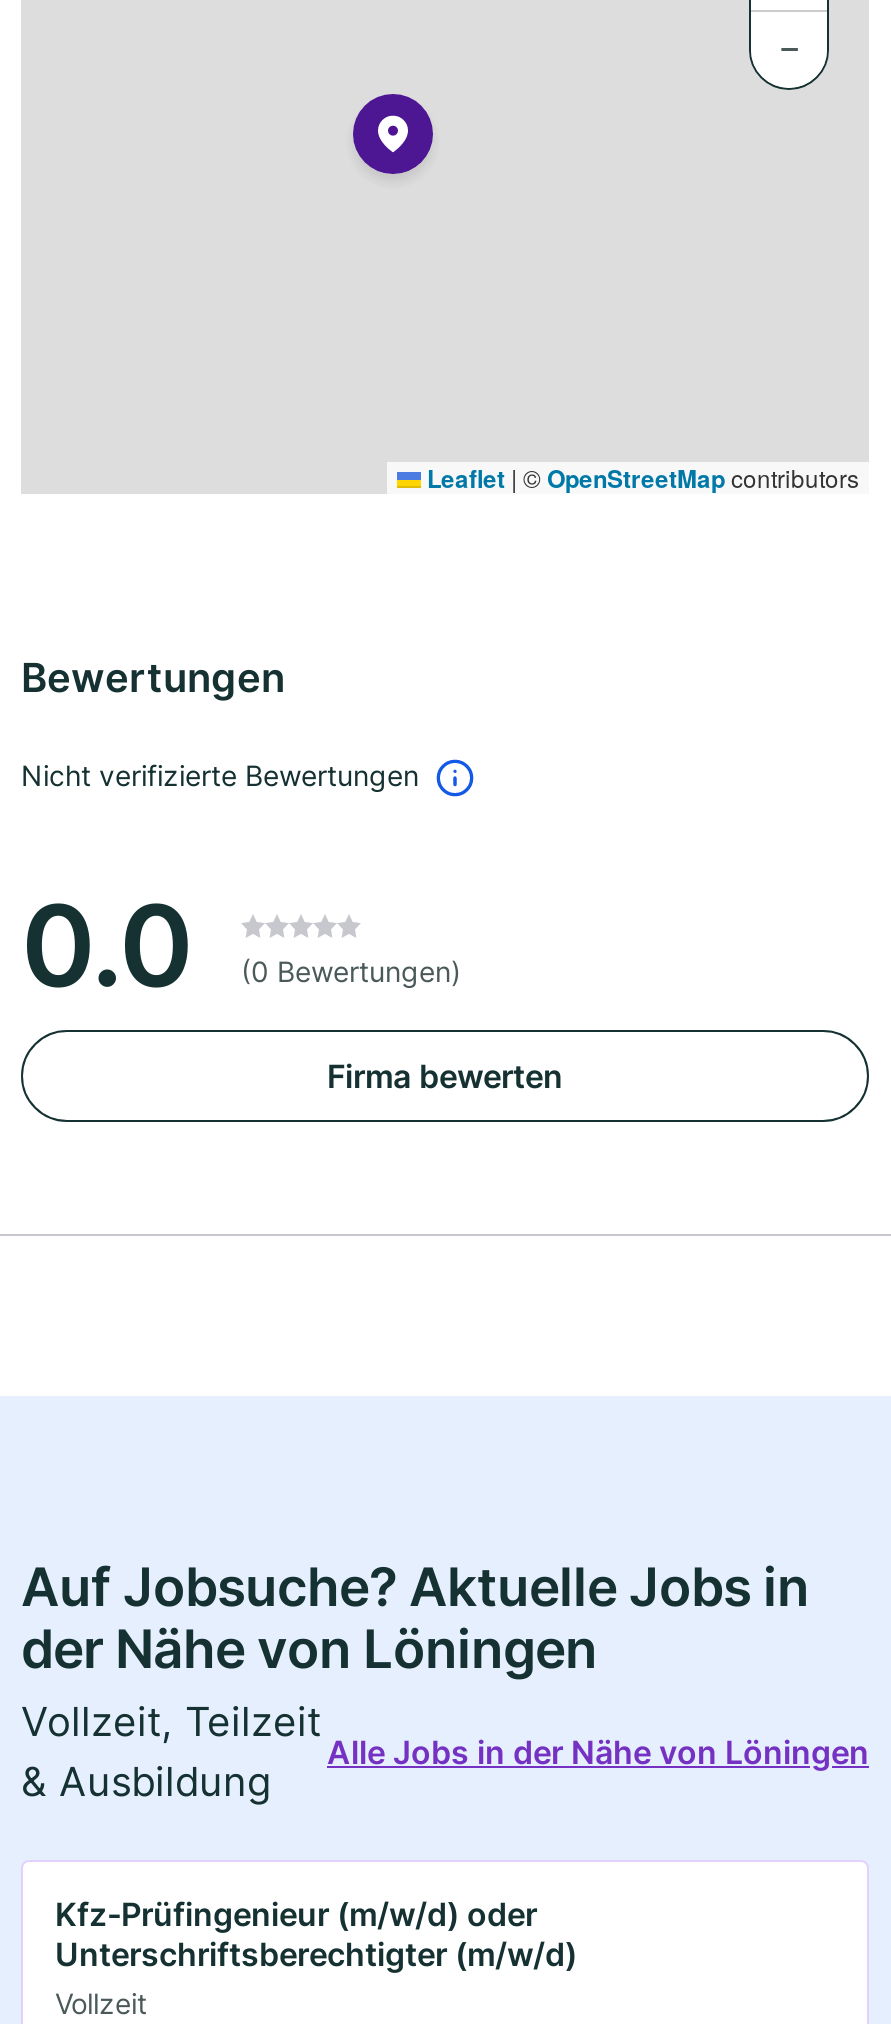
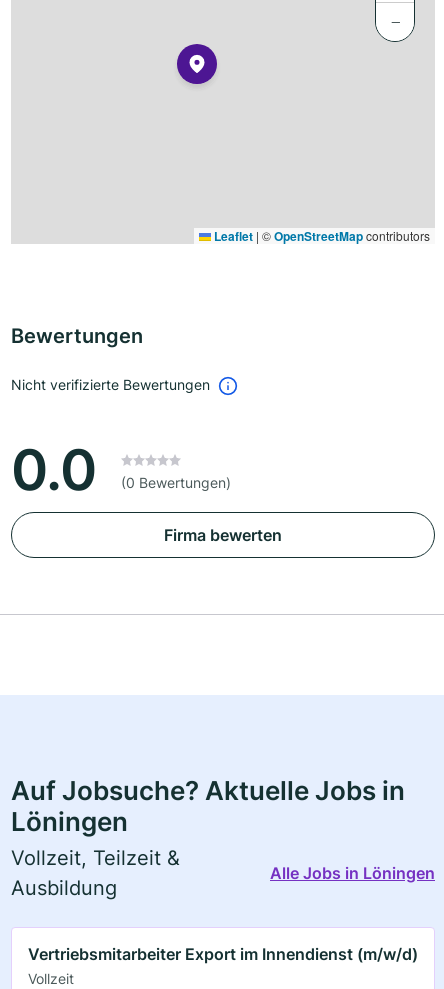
- der Nähe von Löningen
- Vollzeit, Teilzeit
- & Ausbildung
+ Löningen
+ Vollzeit, Teilzeit &
+ Ausbildung

- Alle Jobs in der Nähe von Löningen
+ Alle Jobs in Löningen

- Kfz-Prüfingenieur (m/w/d) oder
- Unterschriftsberechtigter (m/w/d)
+ Vertriebsmitarbeiter Export im Innendienst (m/w/d)
